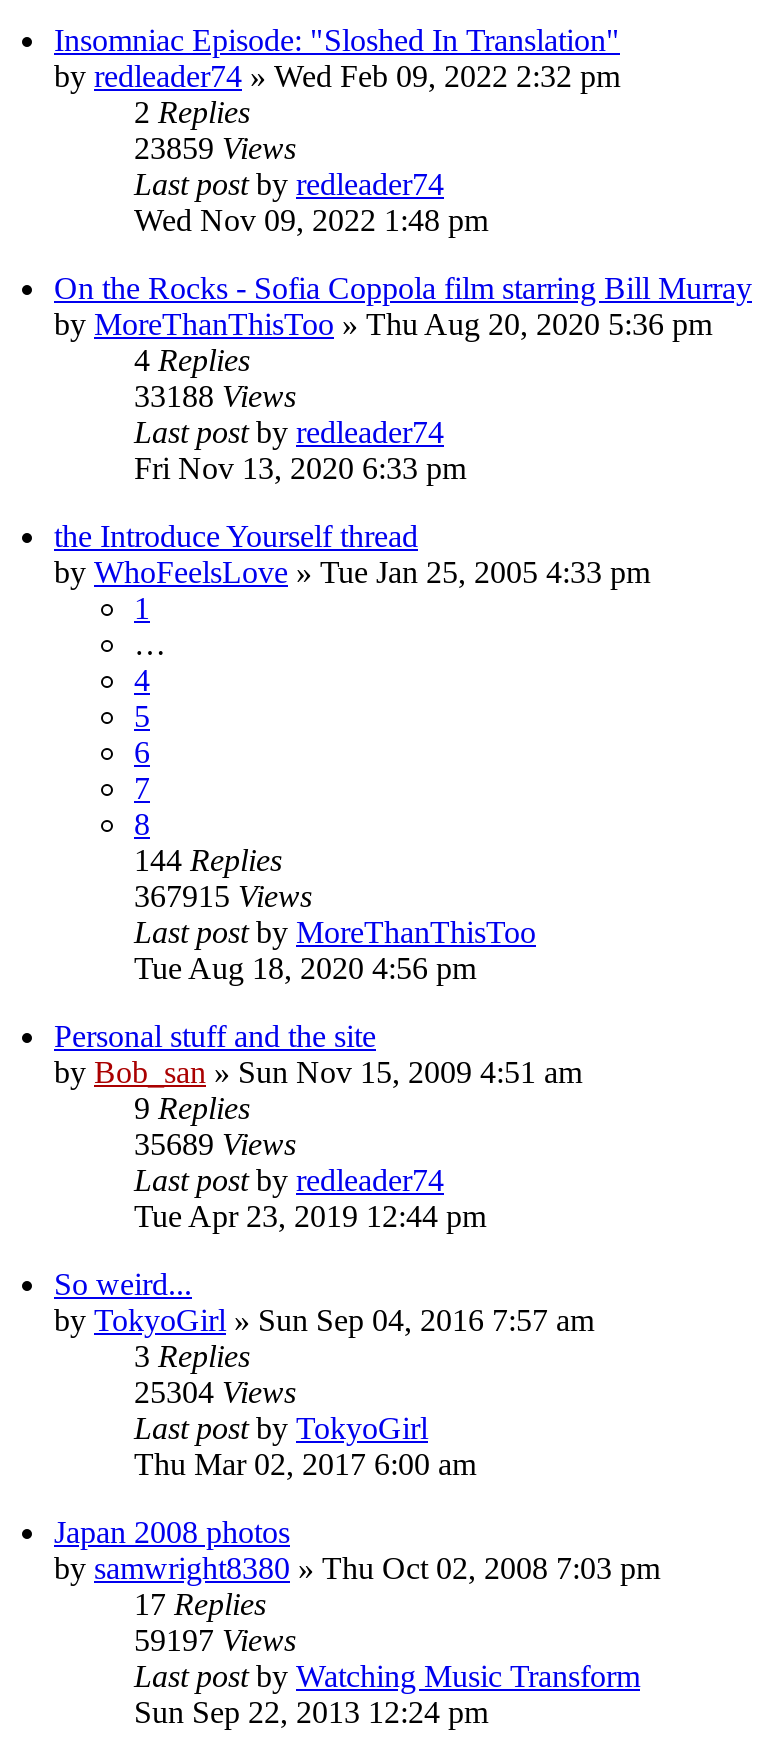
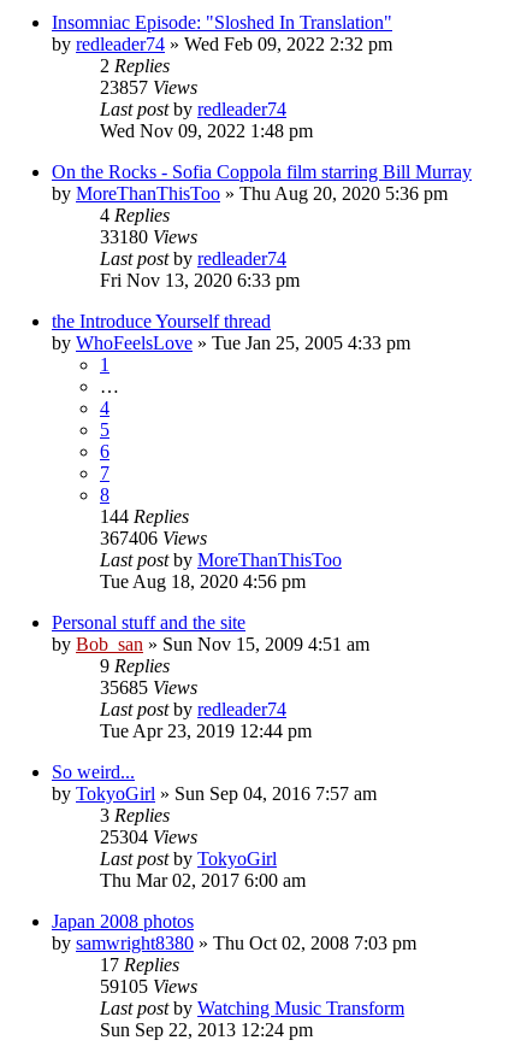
- 23859 Views
+ 23857 Views

- 33188 Views
+ 33180 Views

- 367915 Views
+ 367406 Views

- 35689 Views
+ 35685 Views

- 59197 Views
+ 59105 Views
